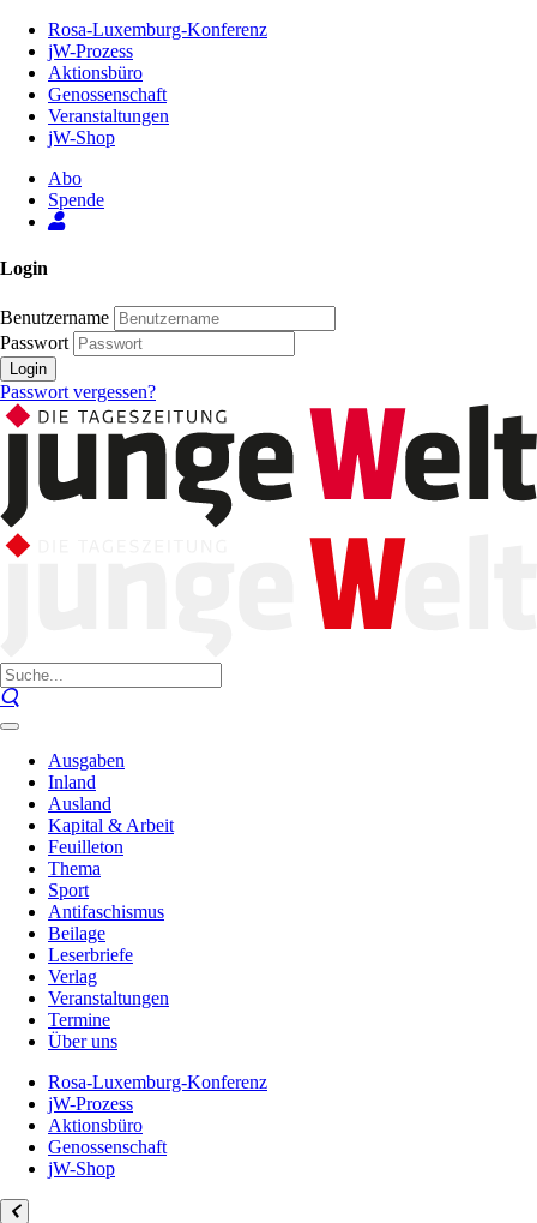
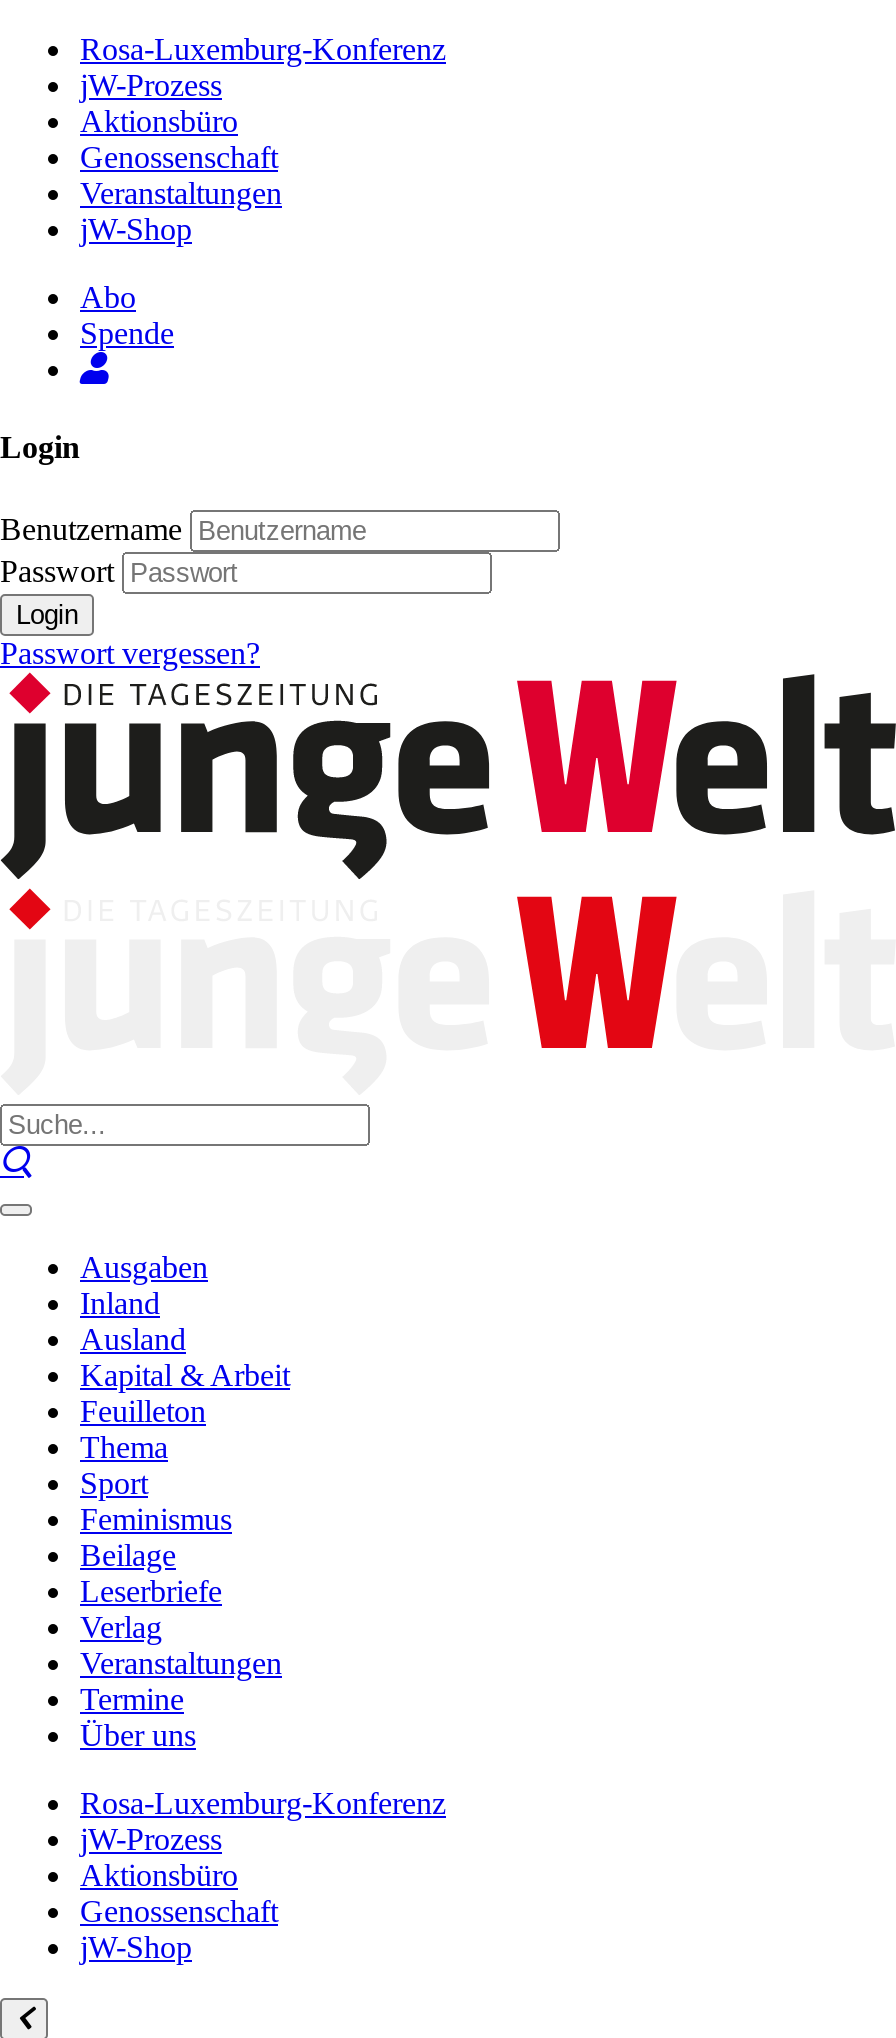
- Antifaschismus
+ Feminismus
